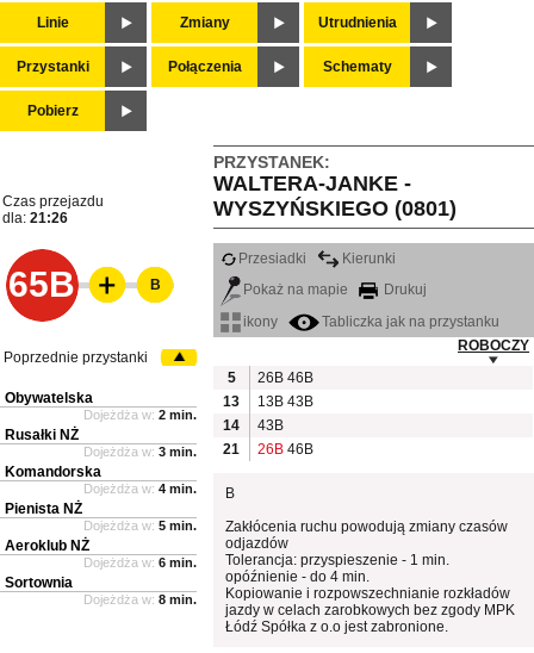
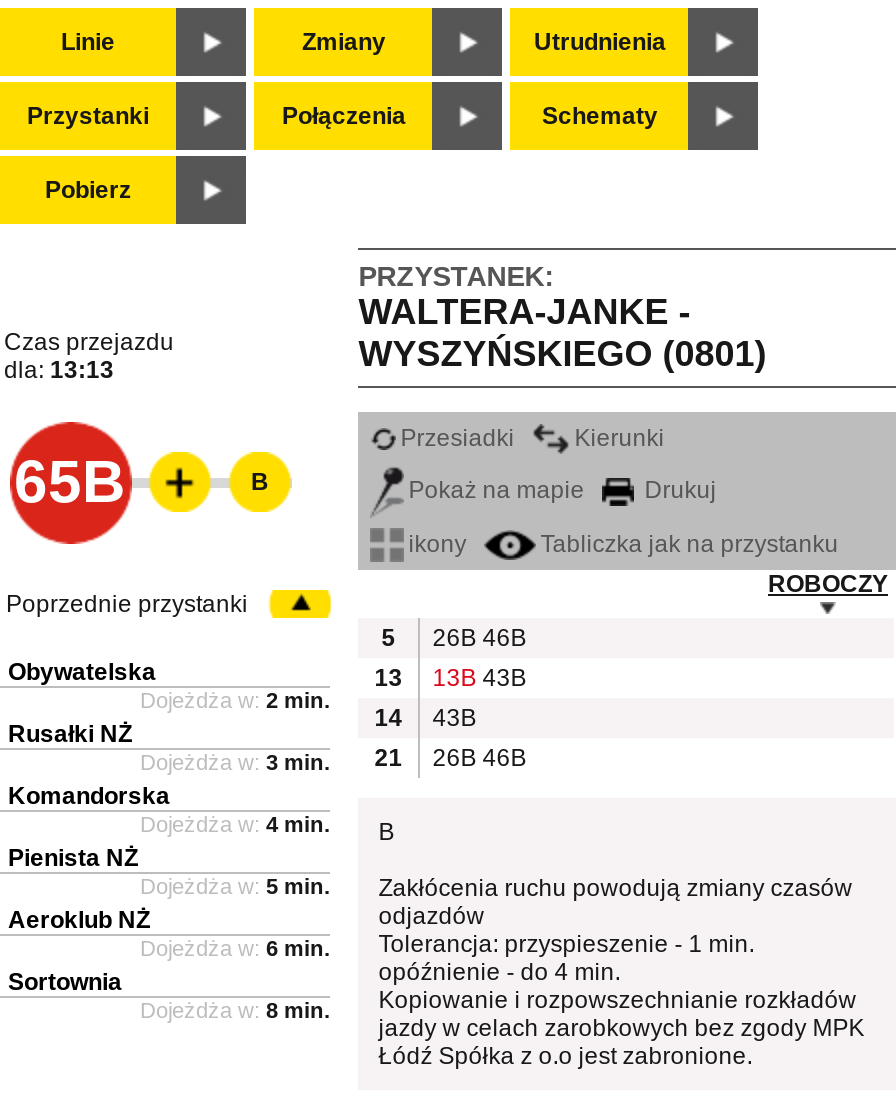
- dla: 21:26
+ dla: 13:13
